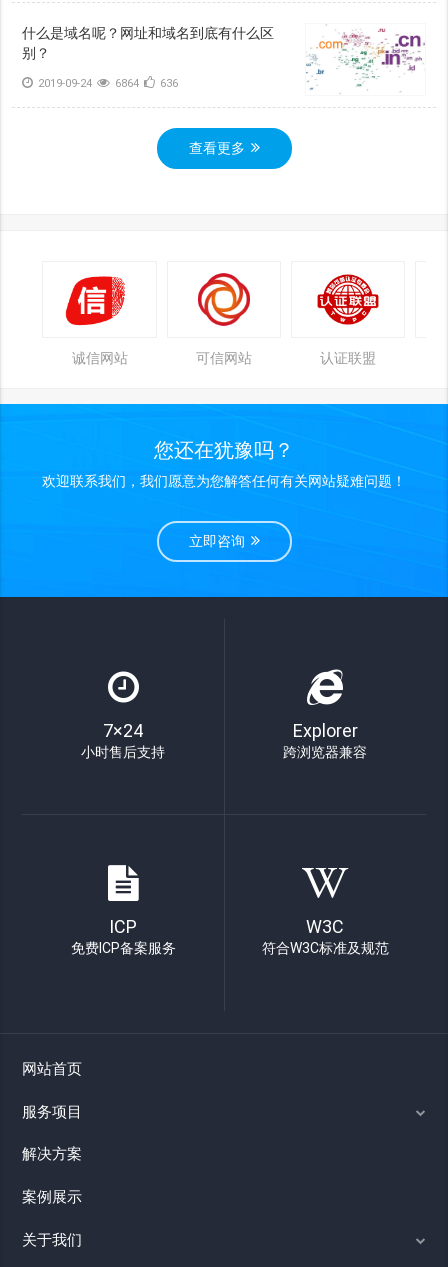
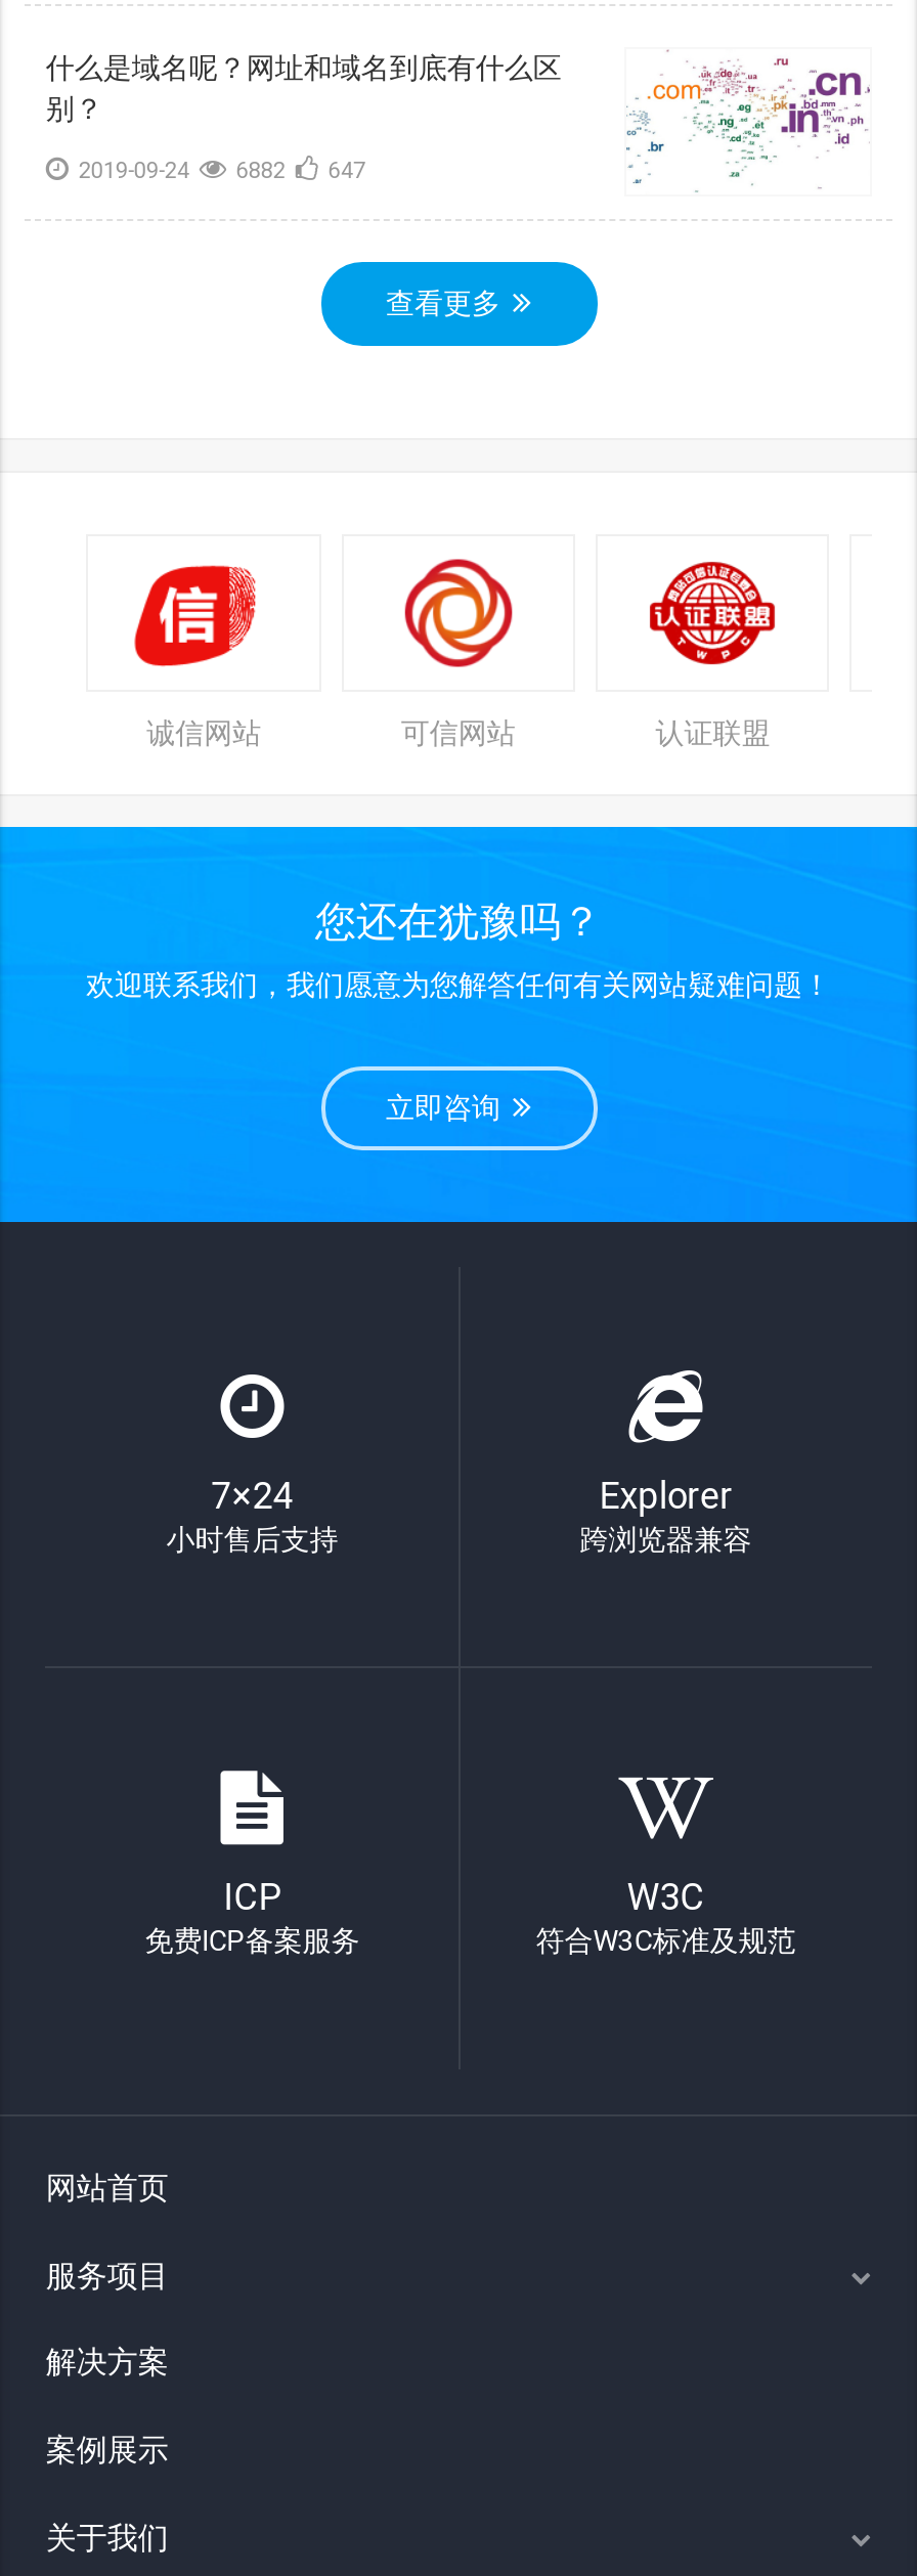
- 6864
+ 6882

- 636
+ 647
